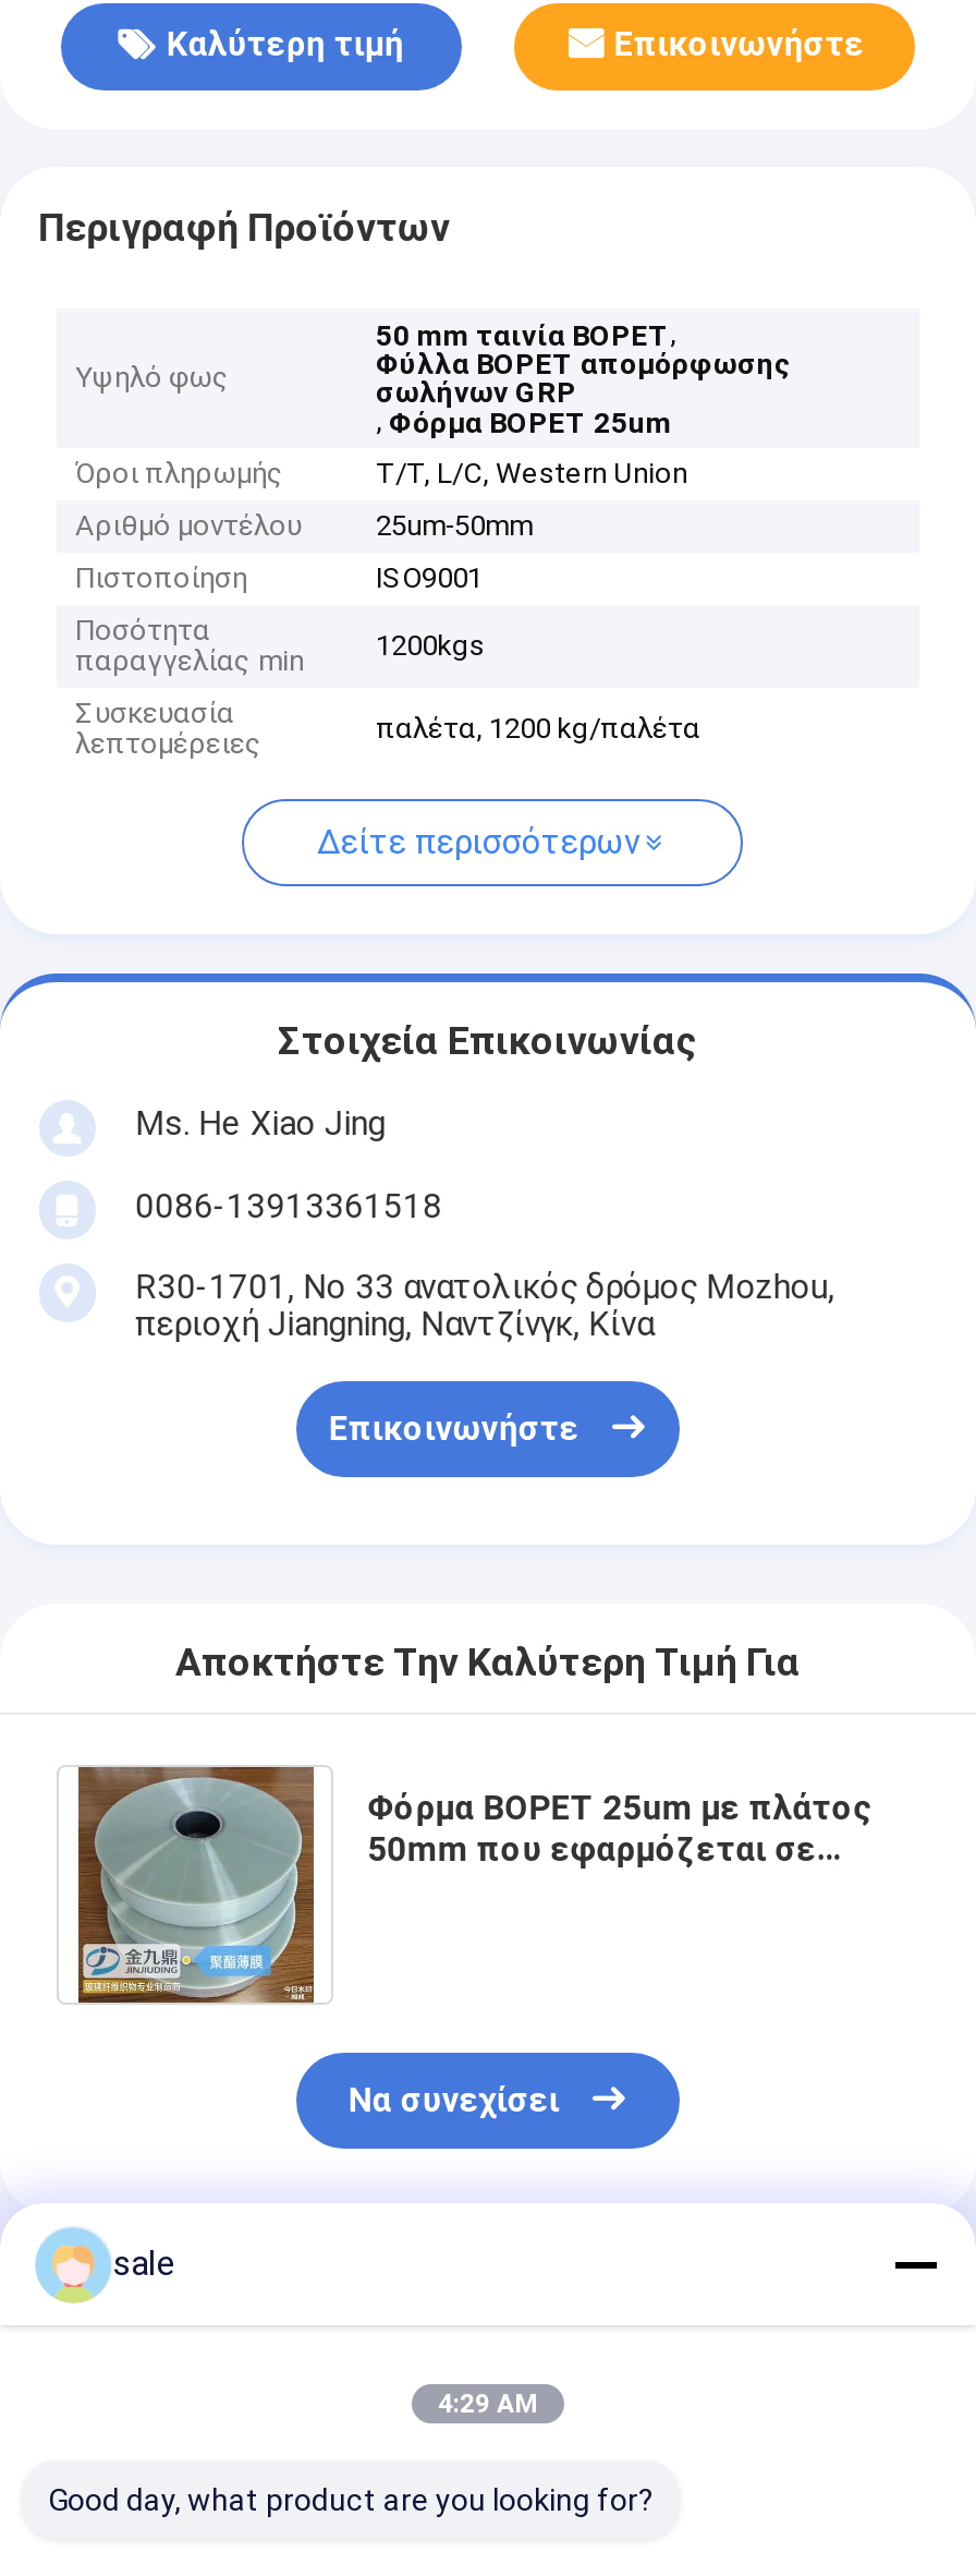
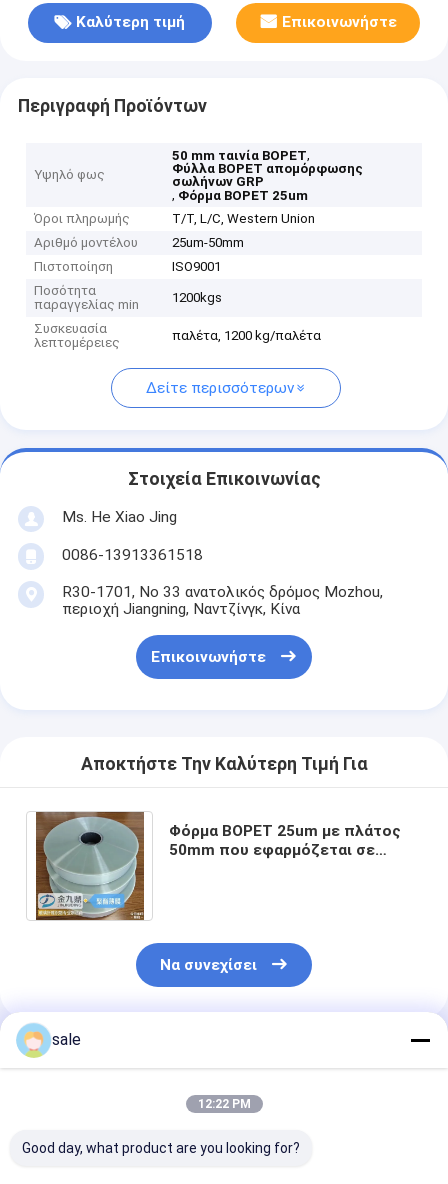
- 4:29 AM
+ 12:22 PM
